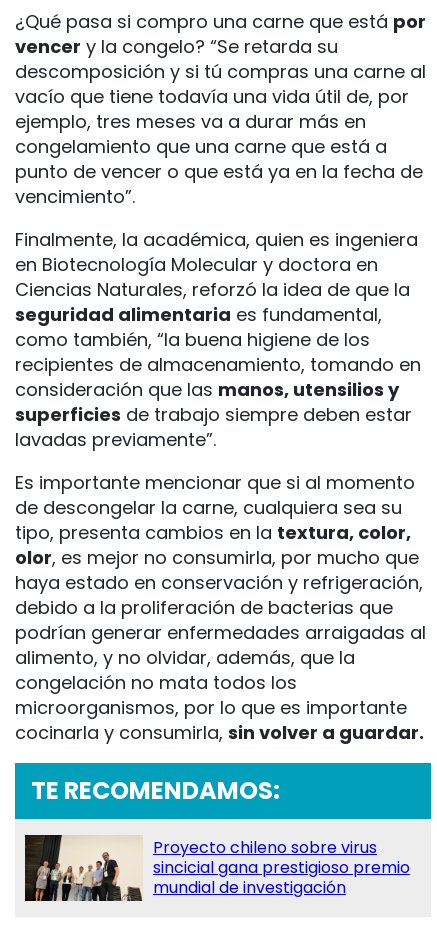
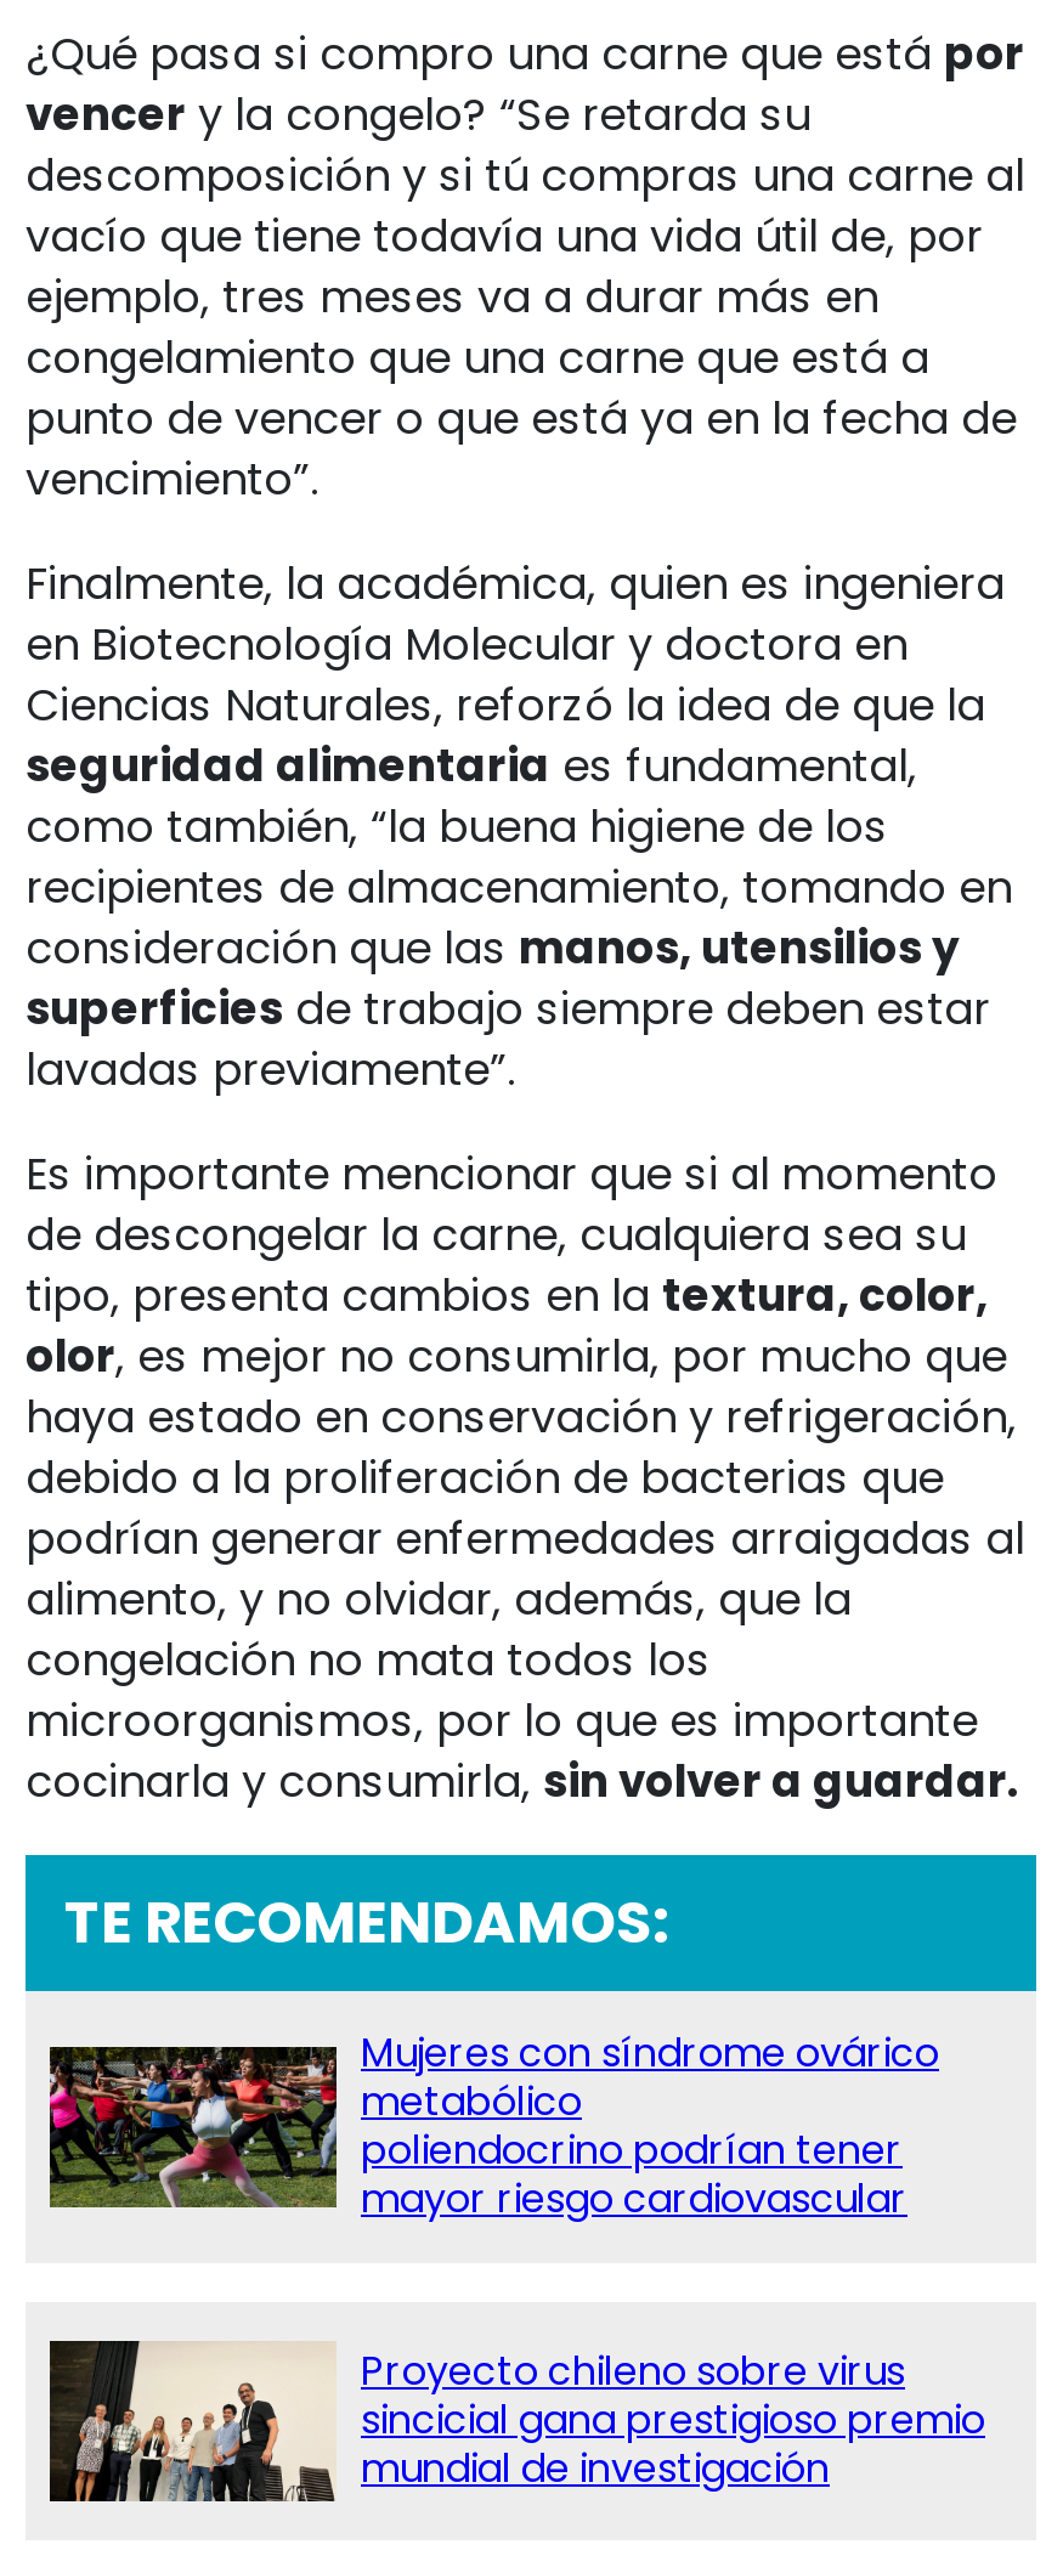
+ [image]
+ Mujeres con síndrome ovárico
+ metabólico
+ poliendocrino podrían tener
+ mayor riesgo cardiovascular
